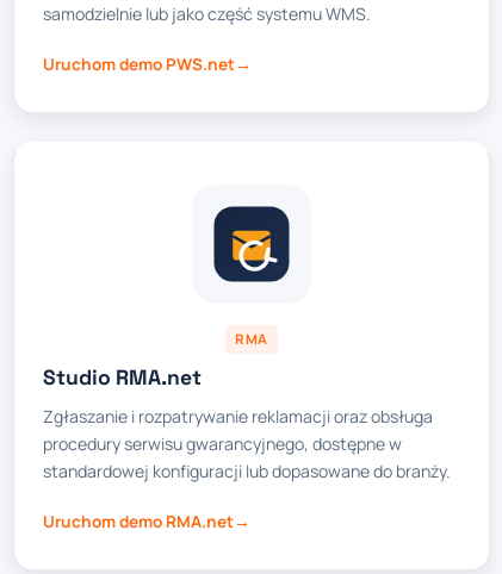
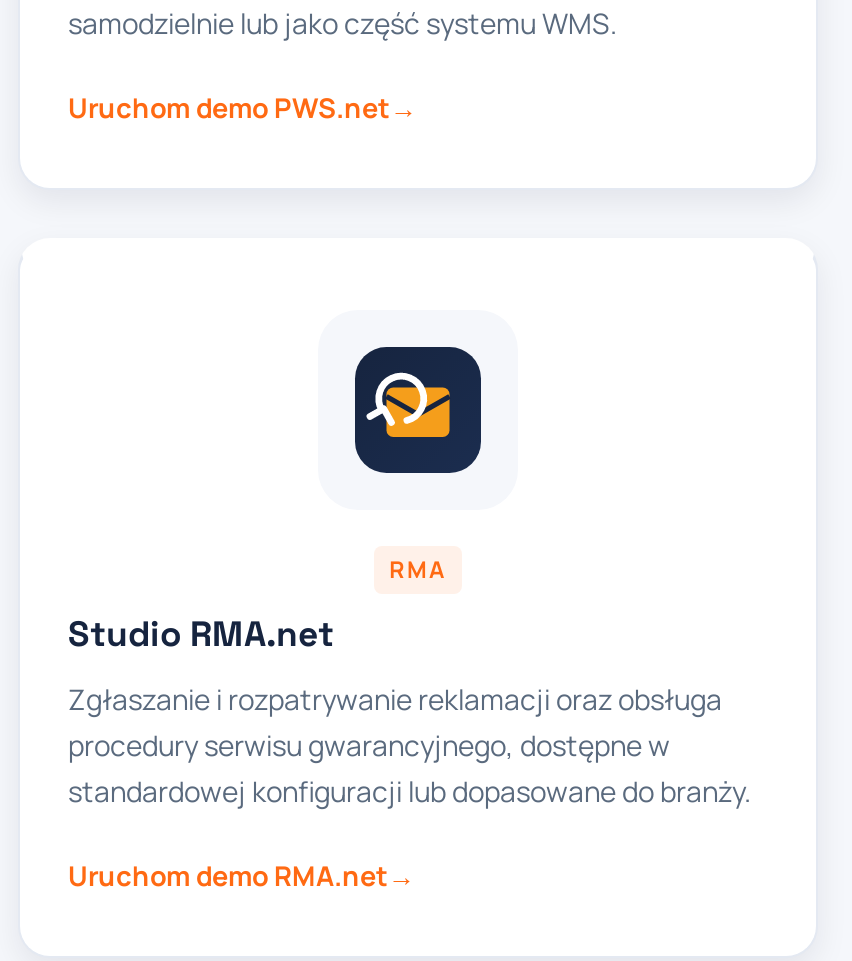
- [image]
+ [image]
